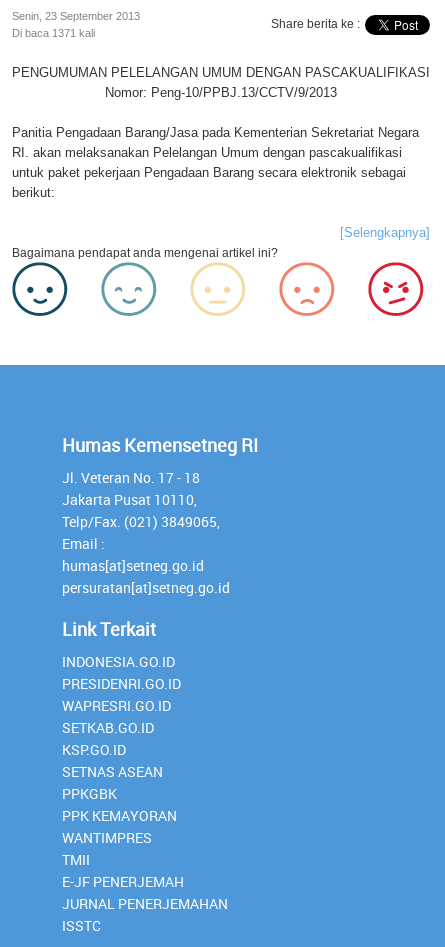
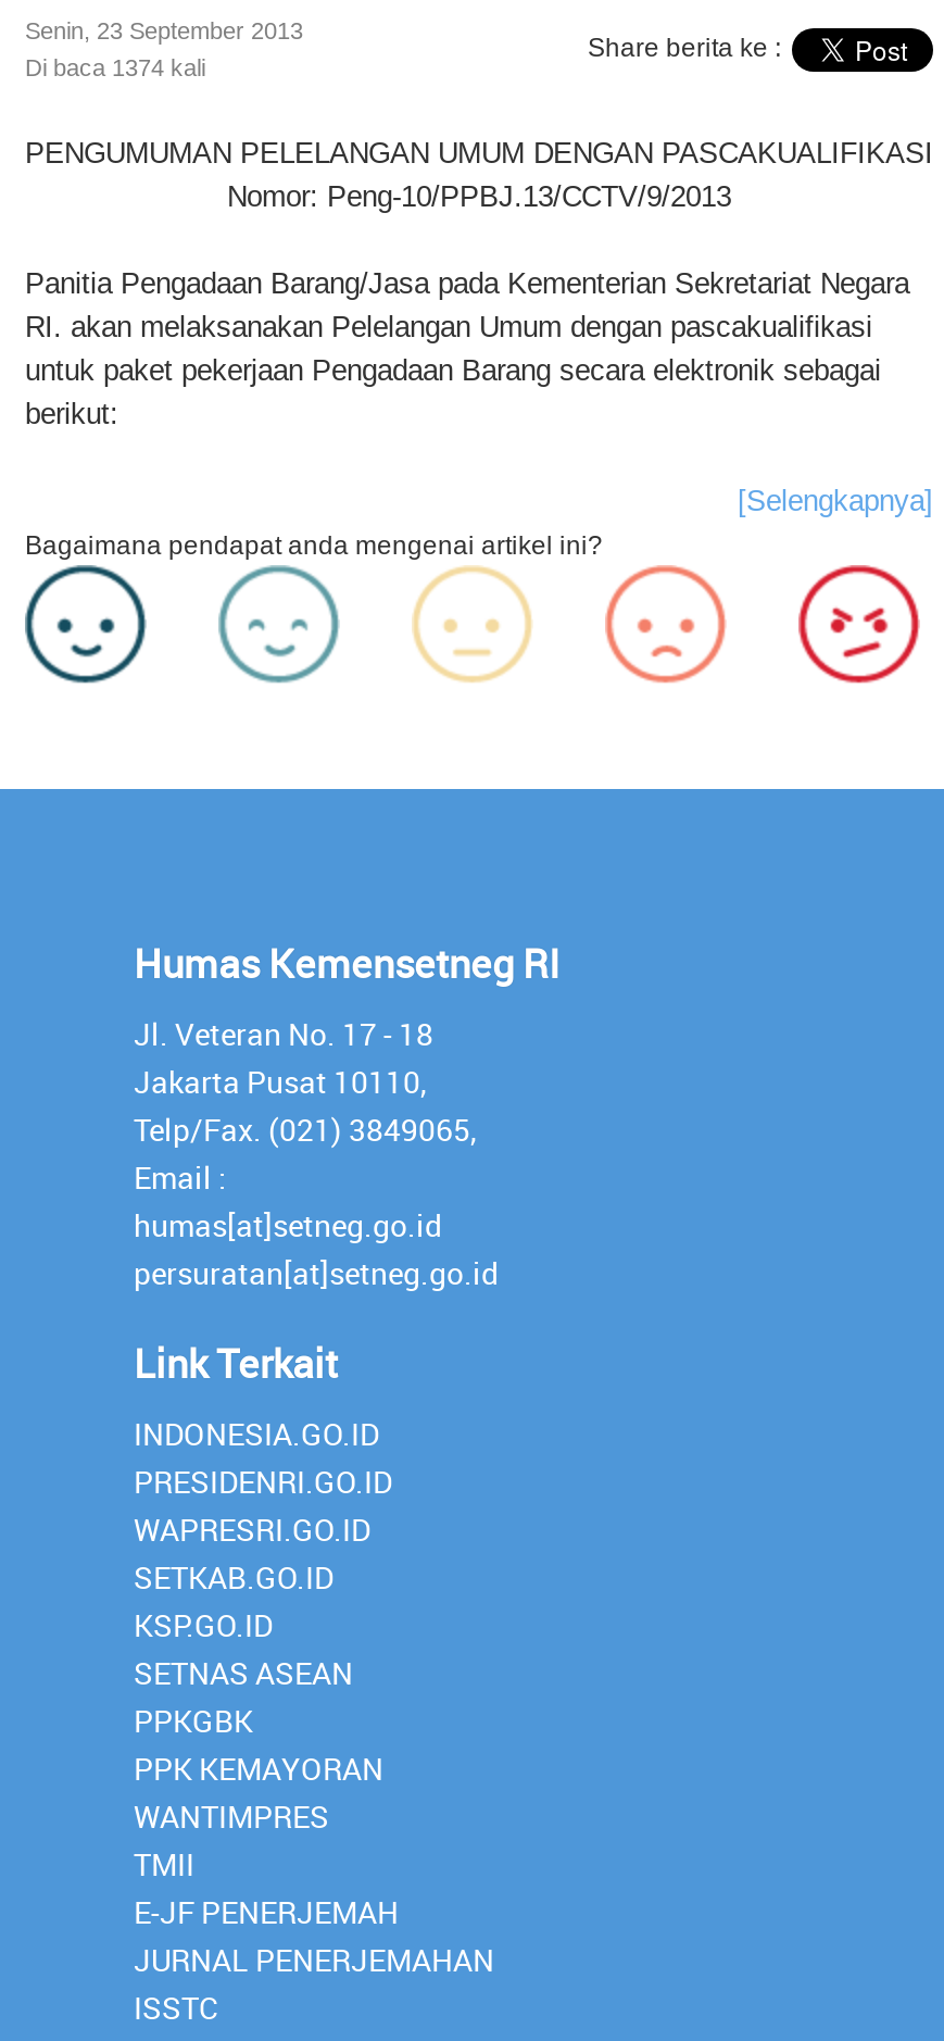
- Di baca 1371 kali
+ Di baca 1374 kali
